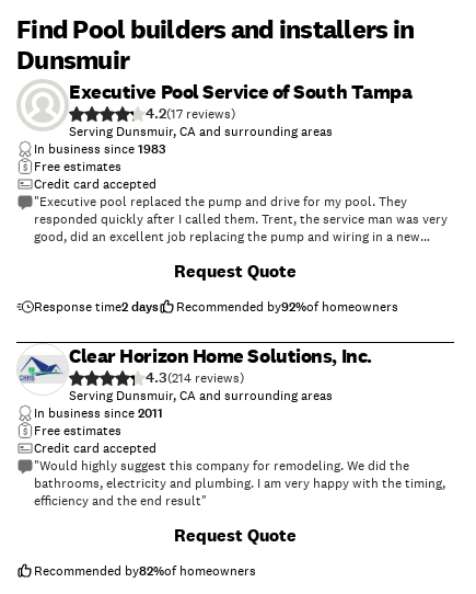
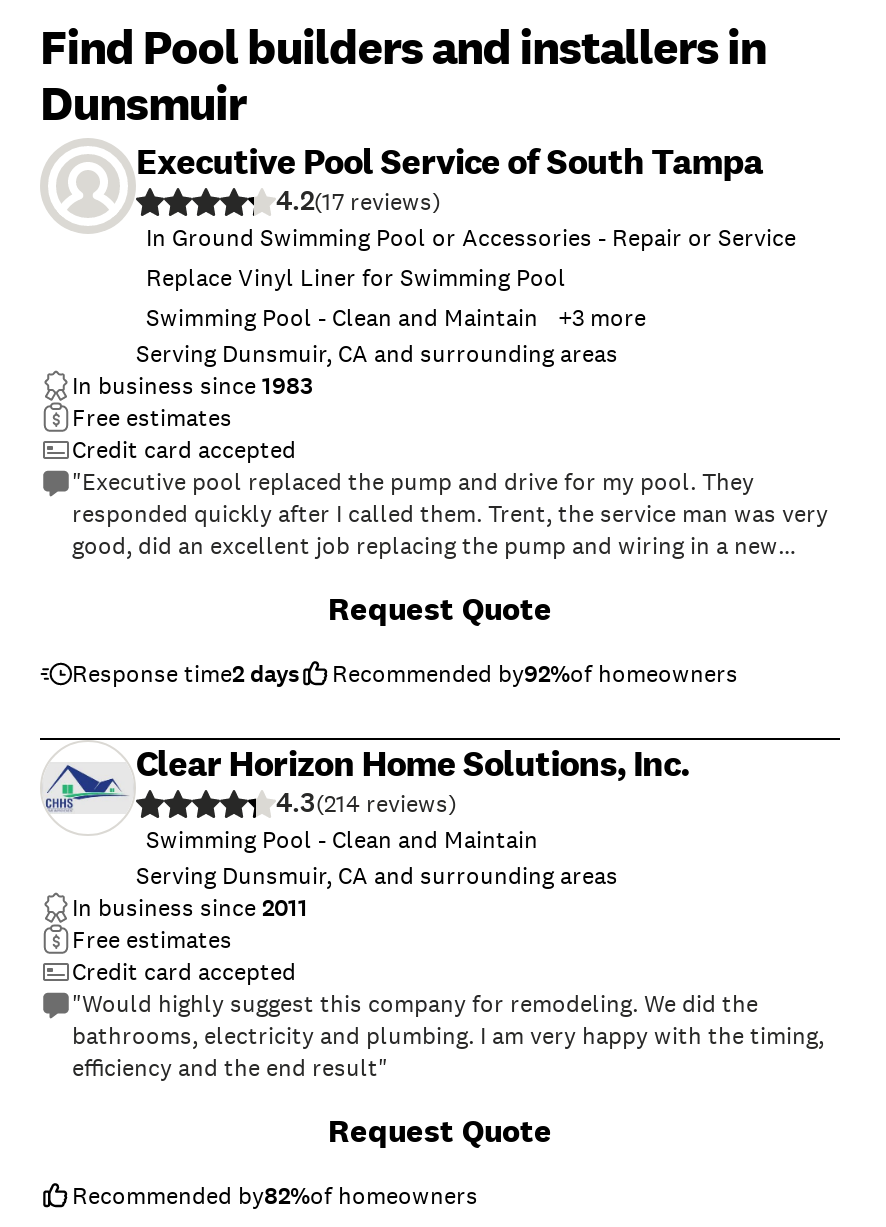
+ In Ground Swimming Pool or Accessories - Repair or Service
+ Replace Vinyl Liner for Swimming Pool
+ Swimming Pool - Clean and Maintain
+ +3 more

+ Swimming Pool - Clean and Maintain
